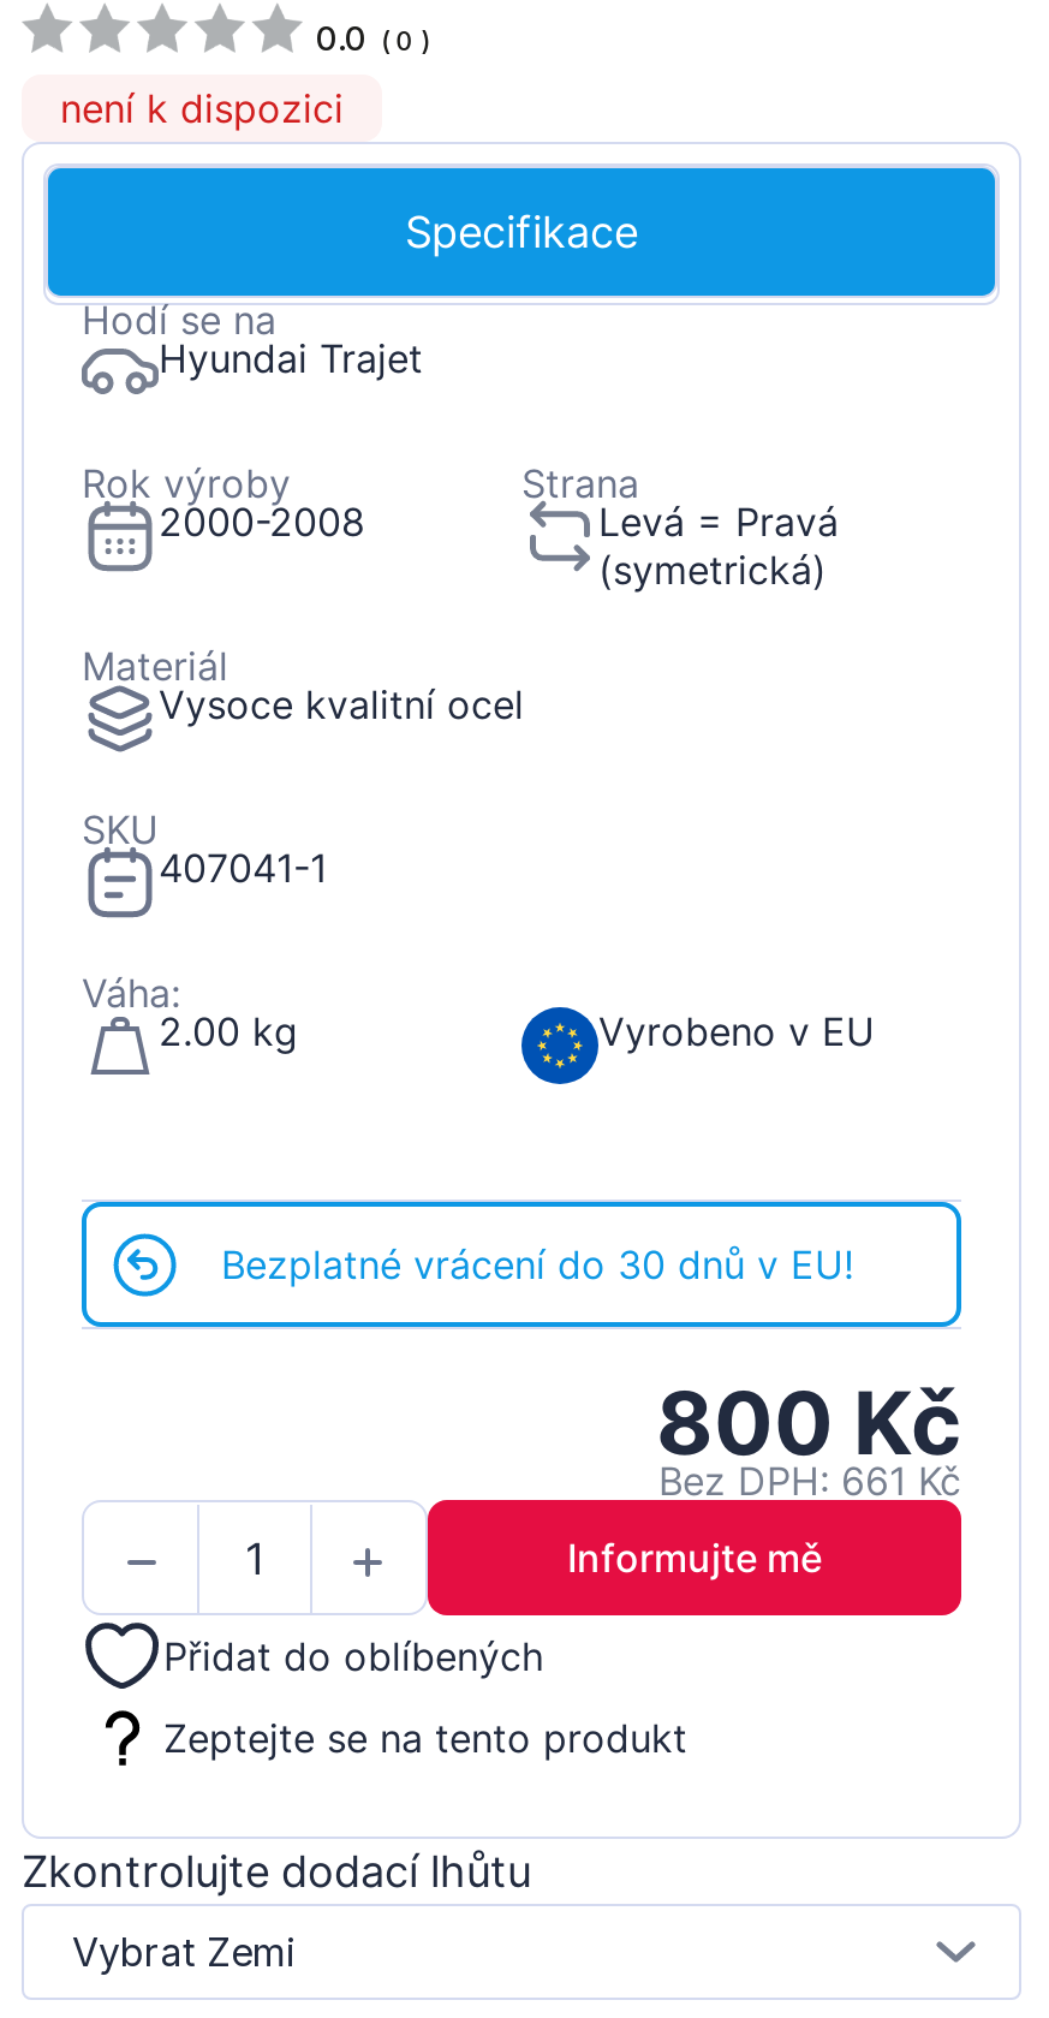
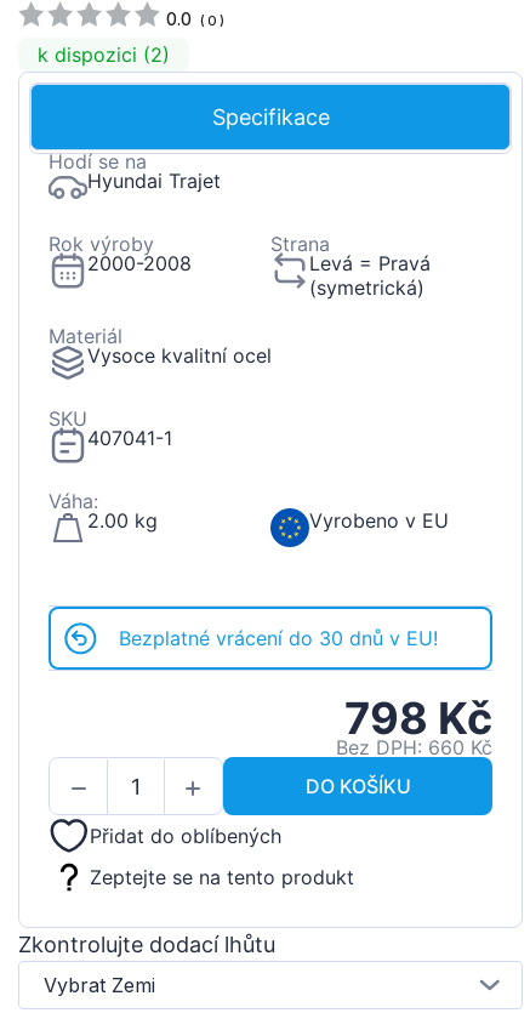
- není k dispozici
+ k dispozici (2)

- 800 Kč
- Bez DPH: 661 Kč
+ 798 Kč
+ Bez DPH: 660 Kč

- Informujte mě
+ DO KOŠÍKU
